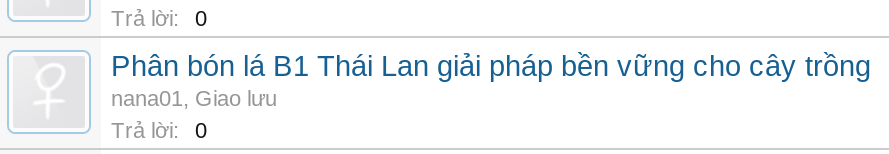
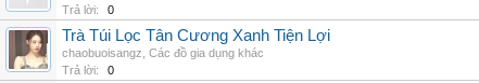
+ [image]

- Phân bón lá B1 Thái Lan giải pháp bền vững cho cây trồng
- nana01, Giao lưu
+ Trà Túi Lọc Tân Cương Xanh Tiện Lợi
+ chaobuoisangz, Các đồ gia dụng khác
